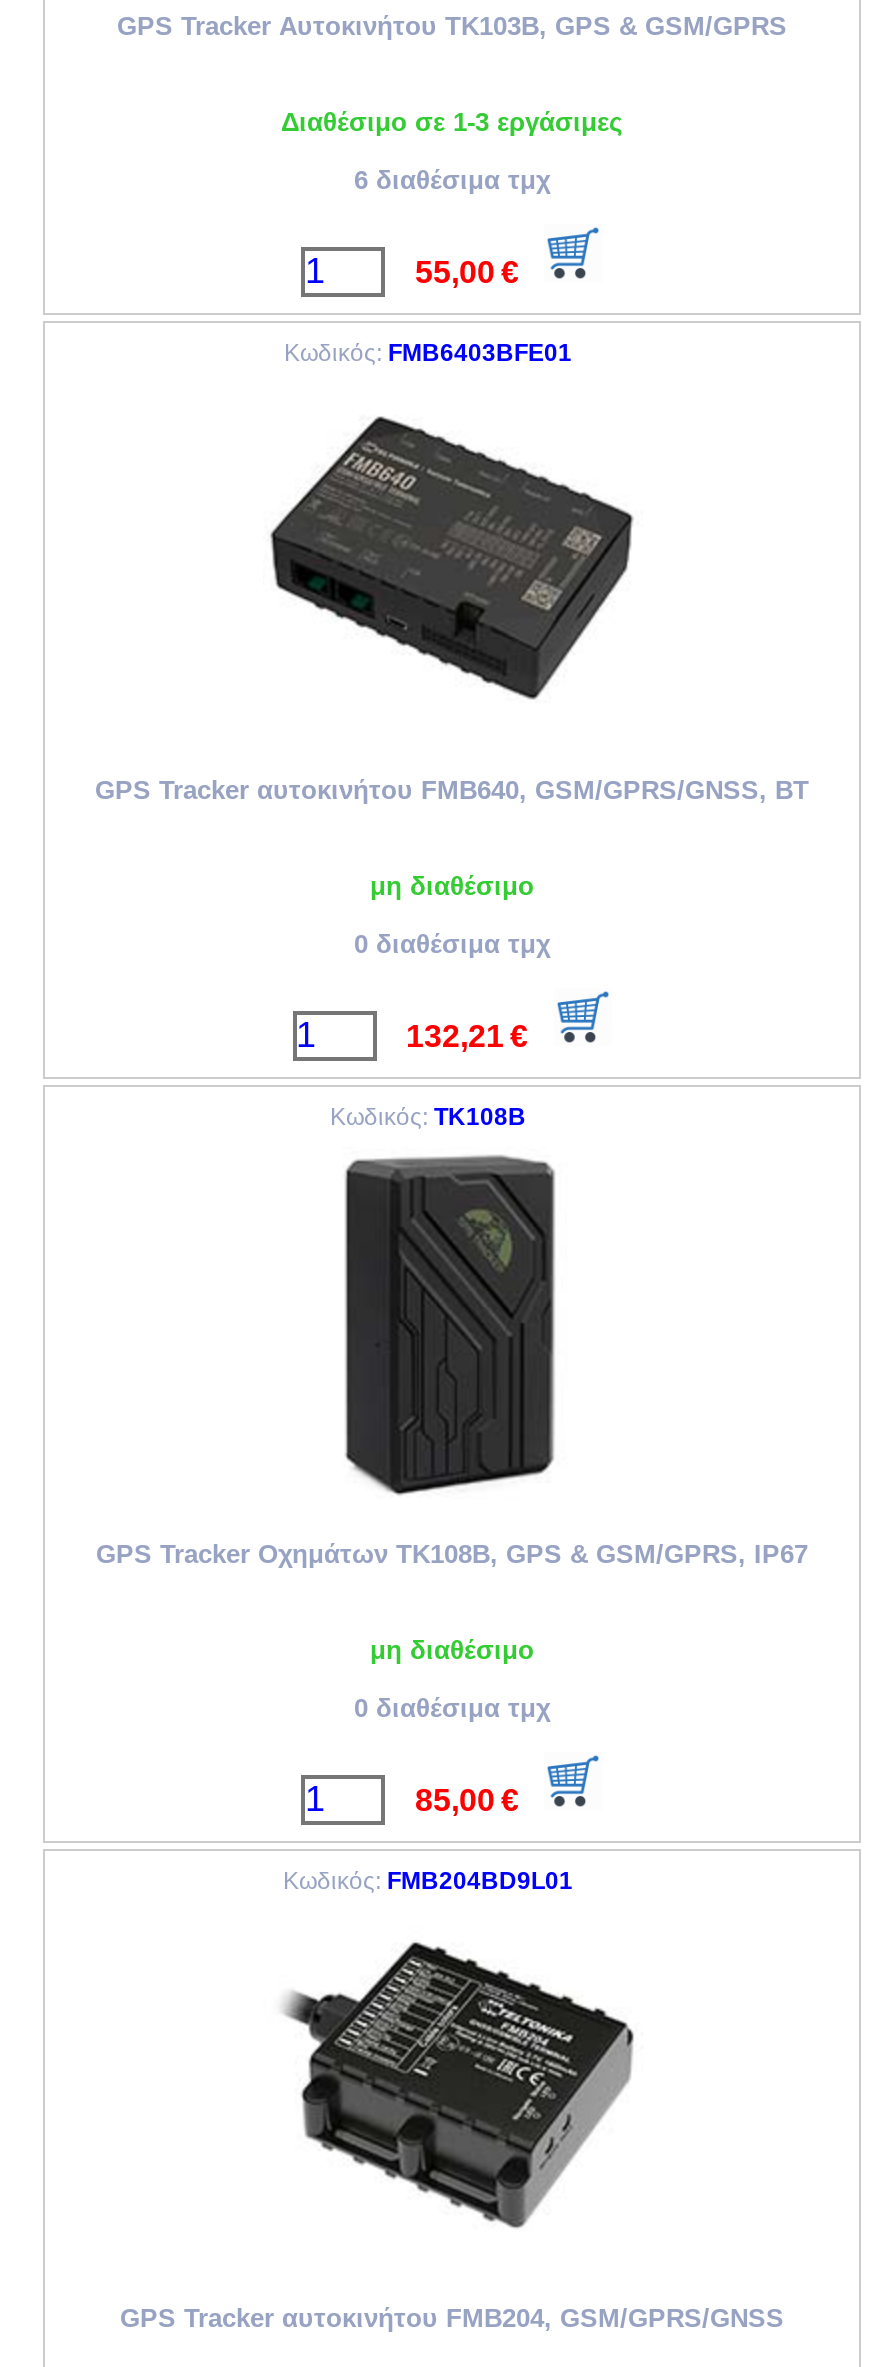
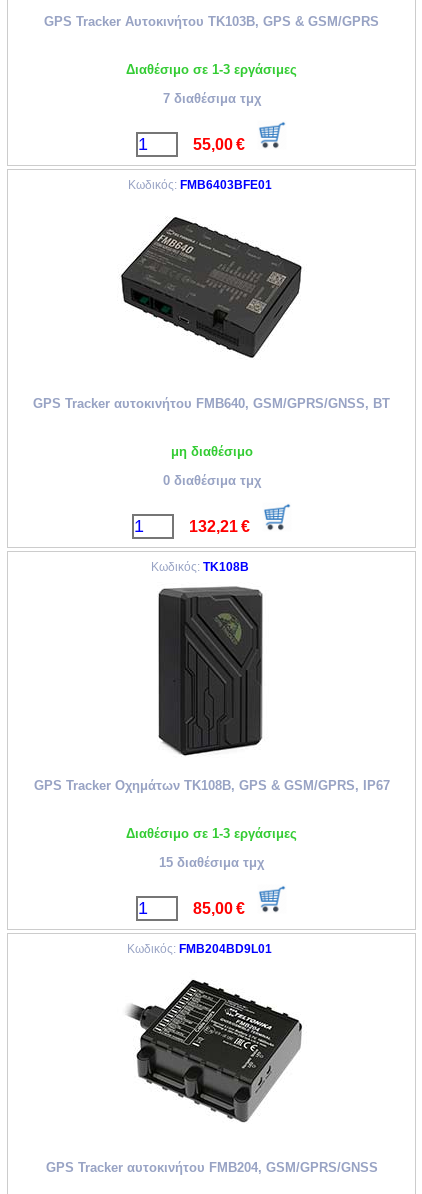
- 6 διαθέσιμα τμχ
+ 7 διαθέσιμα τμχ

- μη διαθέσιμο
+ Διαθέσιμο σε 1-3 εργάσιμες

- 0 διαθέσιμα τμχ
+ 15 διαθέσιμα τμχ
